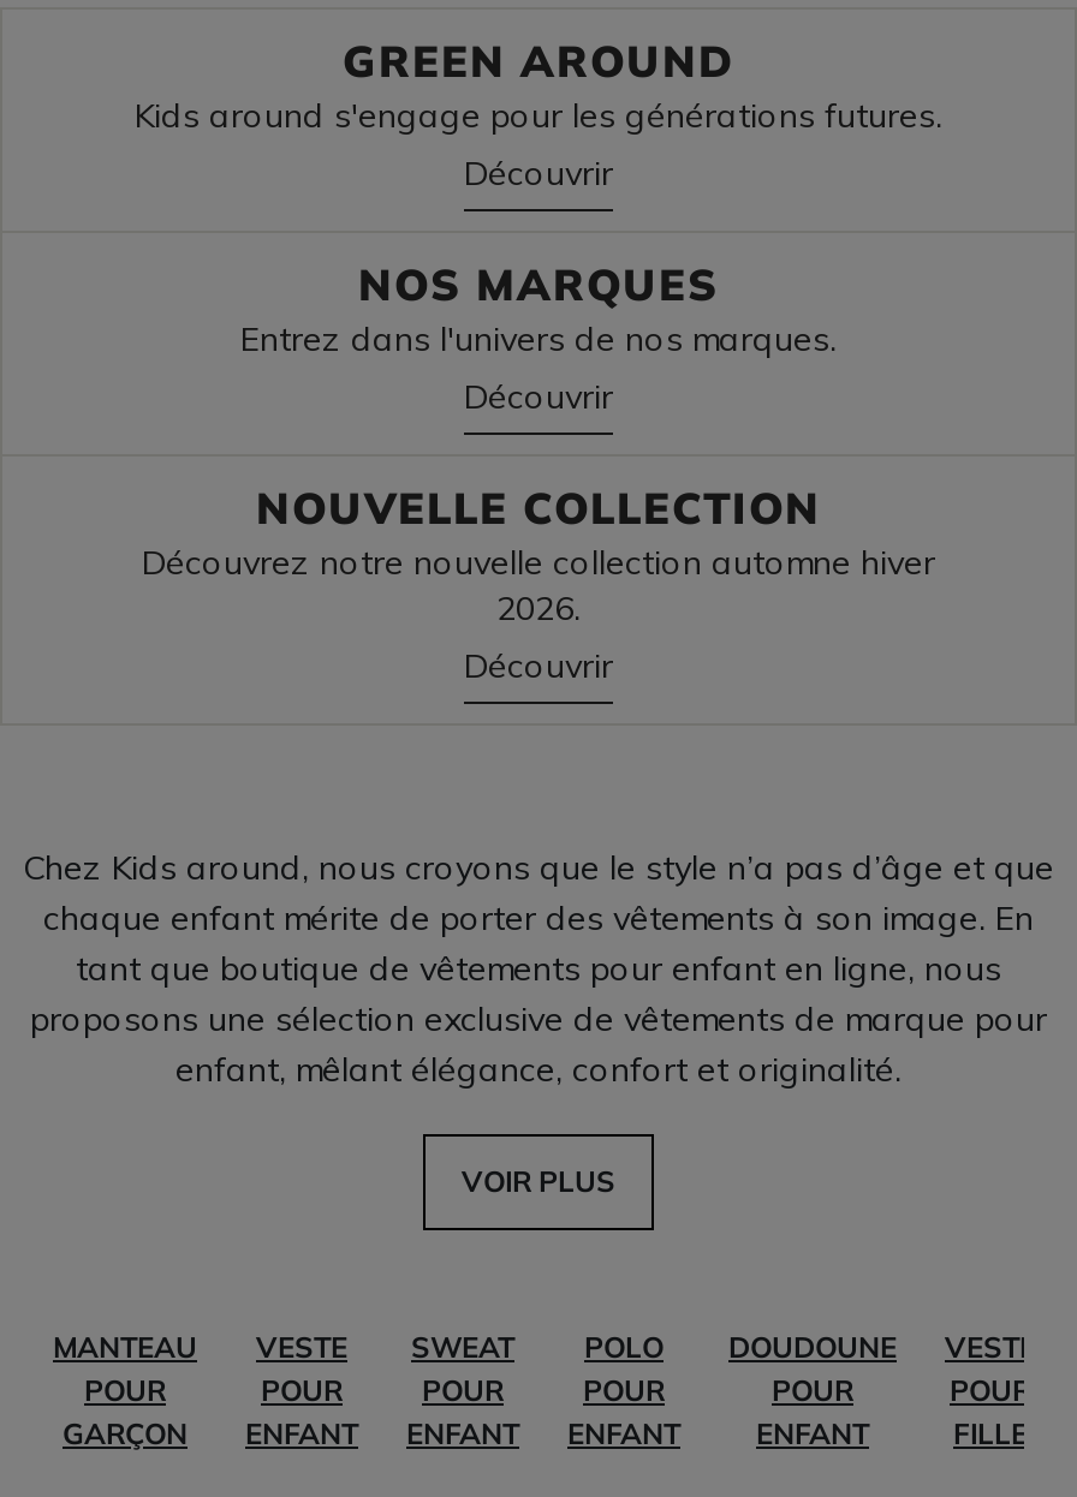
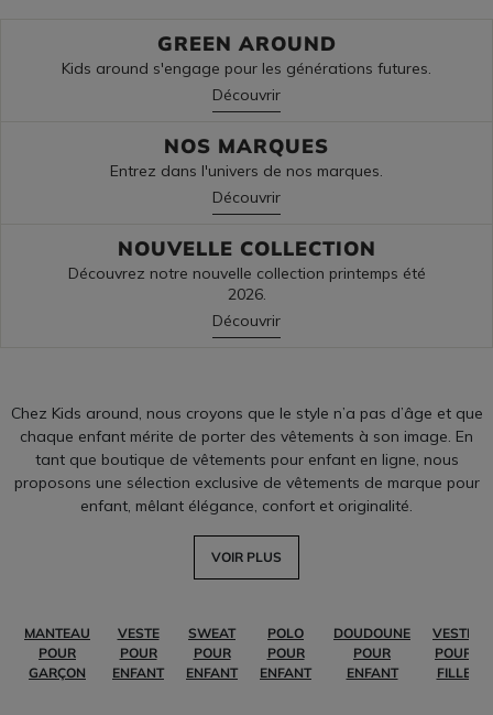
- Découvrez notre nouvelle collection automne hiver
+ Découvrez notre nouvelle collection printemps été
